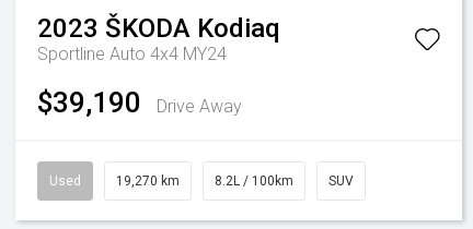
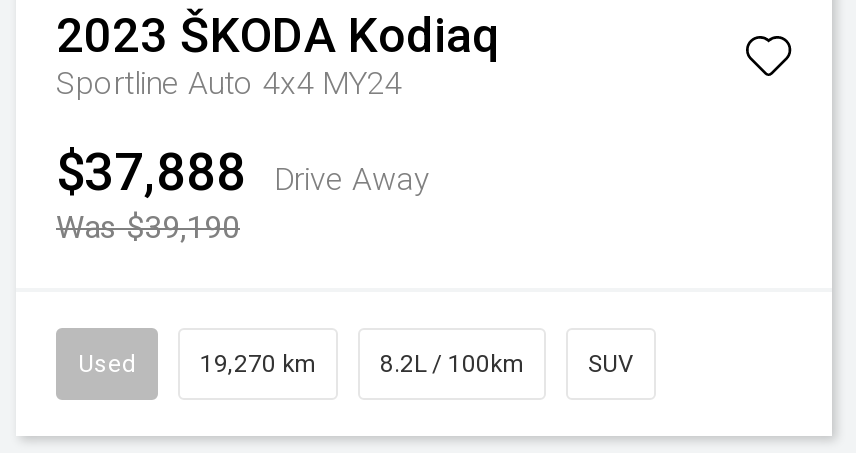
- $39,190 Drive Away
+ $37,888 Drive Away

+ Was $39,190
